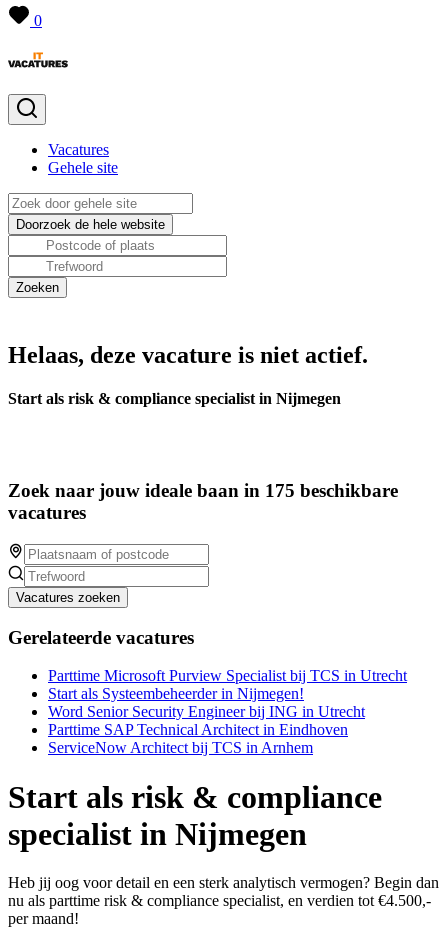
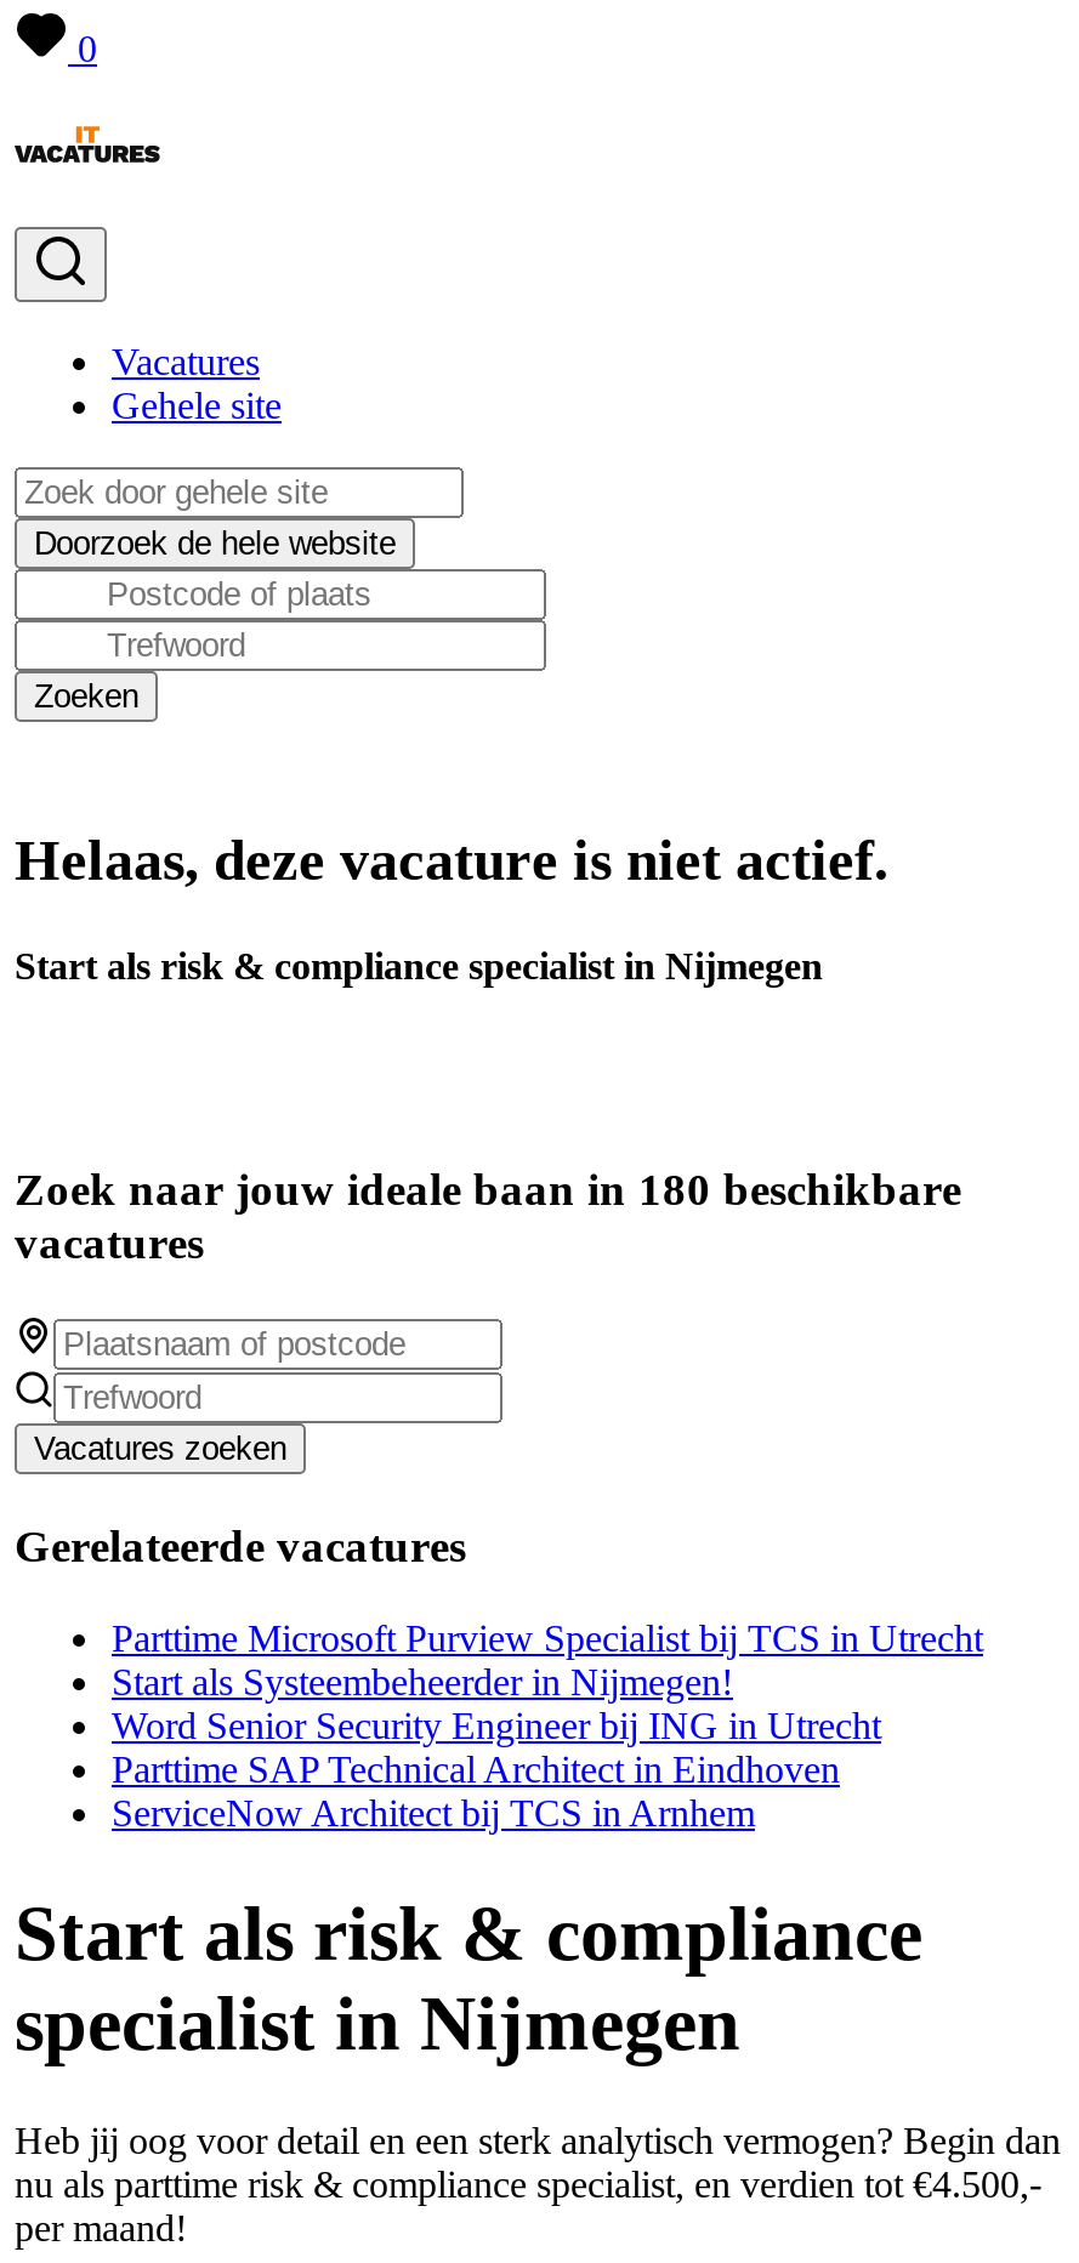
- Zoek naar jouw ideale baan in 175 beschikbare
+ Zoek naar jouw ideale baan in 180 beschikbare
